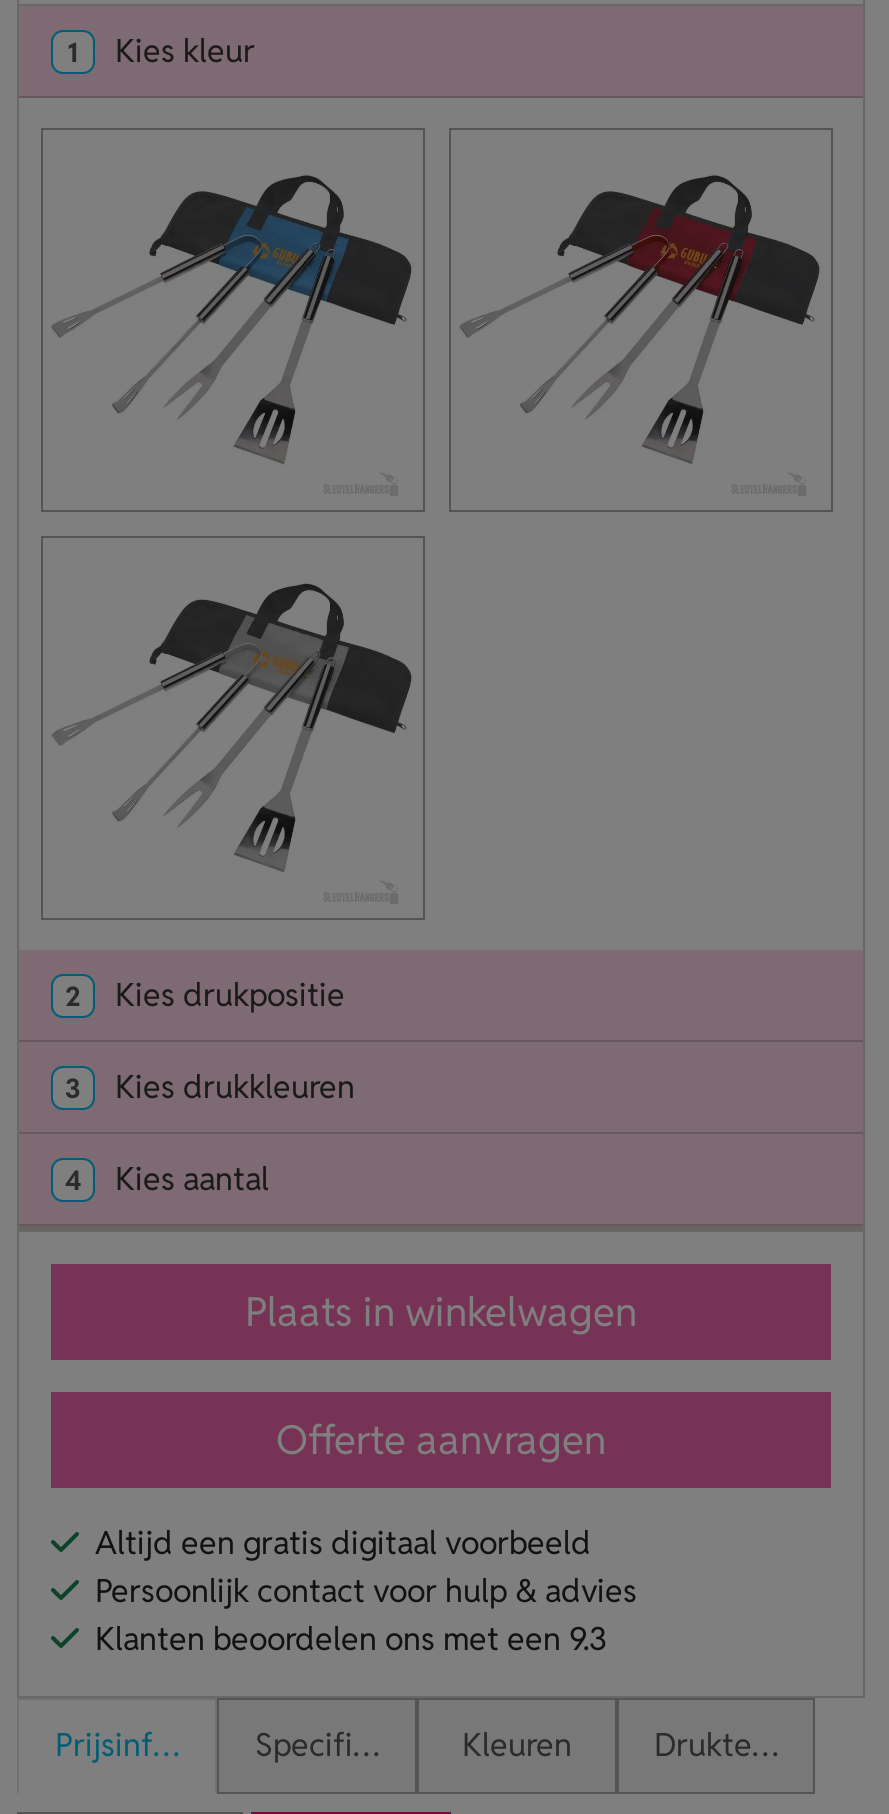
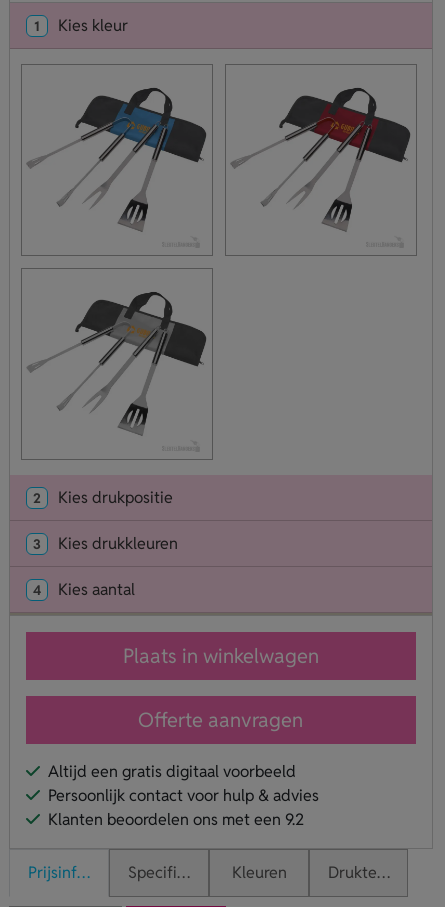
- Klanten beoordelen ons met een 9.3
+ Klanten beoordelen ons met een 9.2
